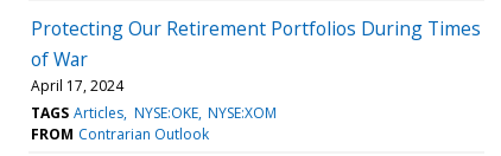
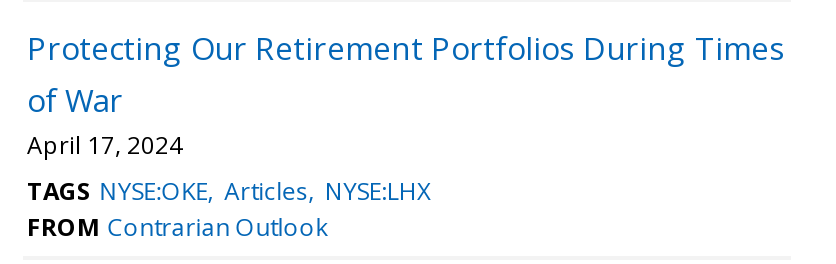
- TAGS Articles NYSE:OKE NYSE:XOM
+ TAGS NYSE:OKE Articles NYSE:LHX
